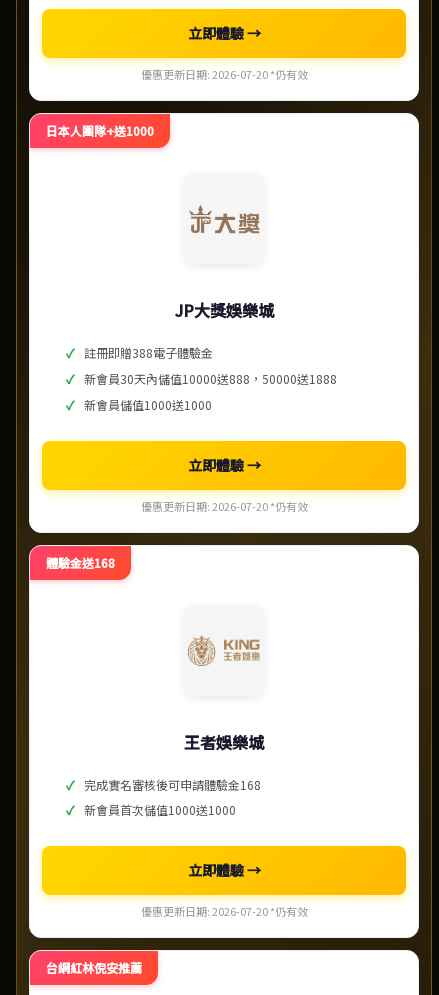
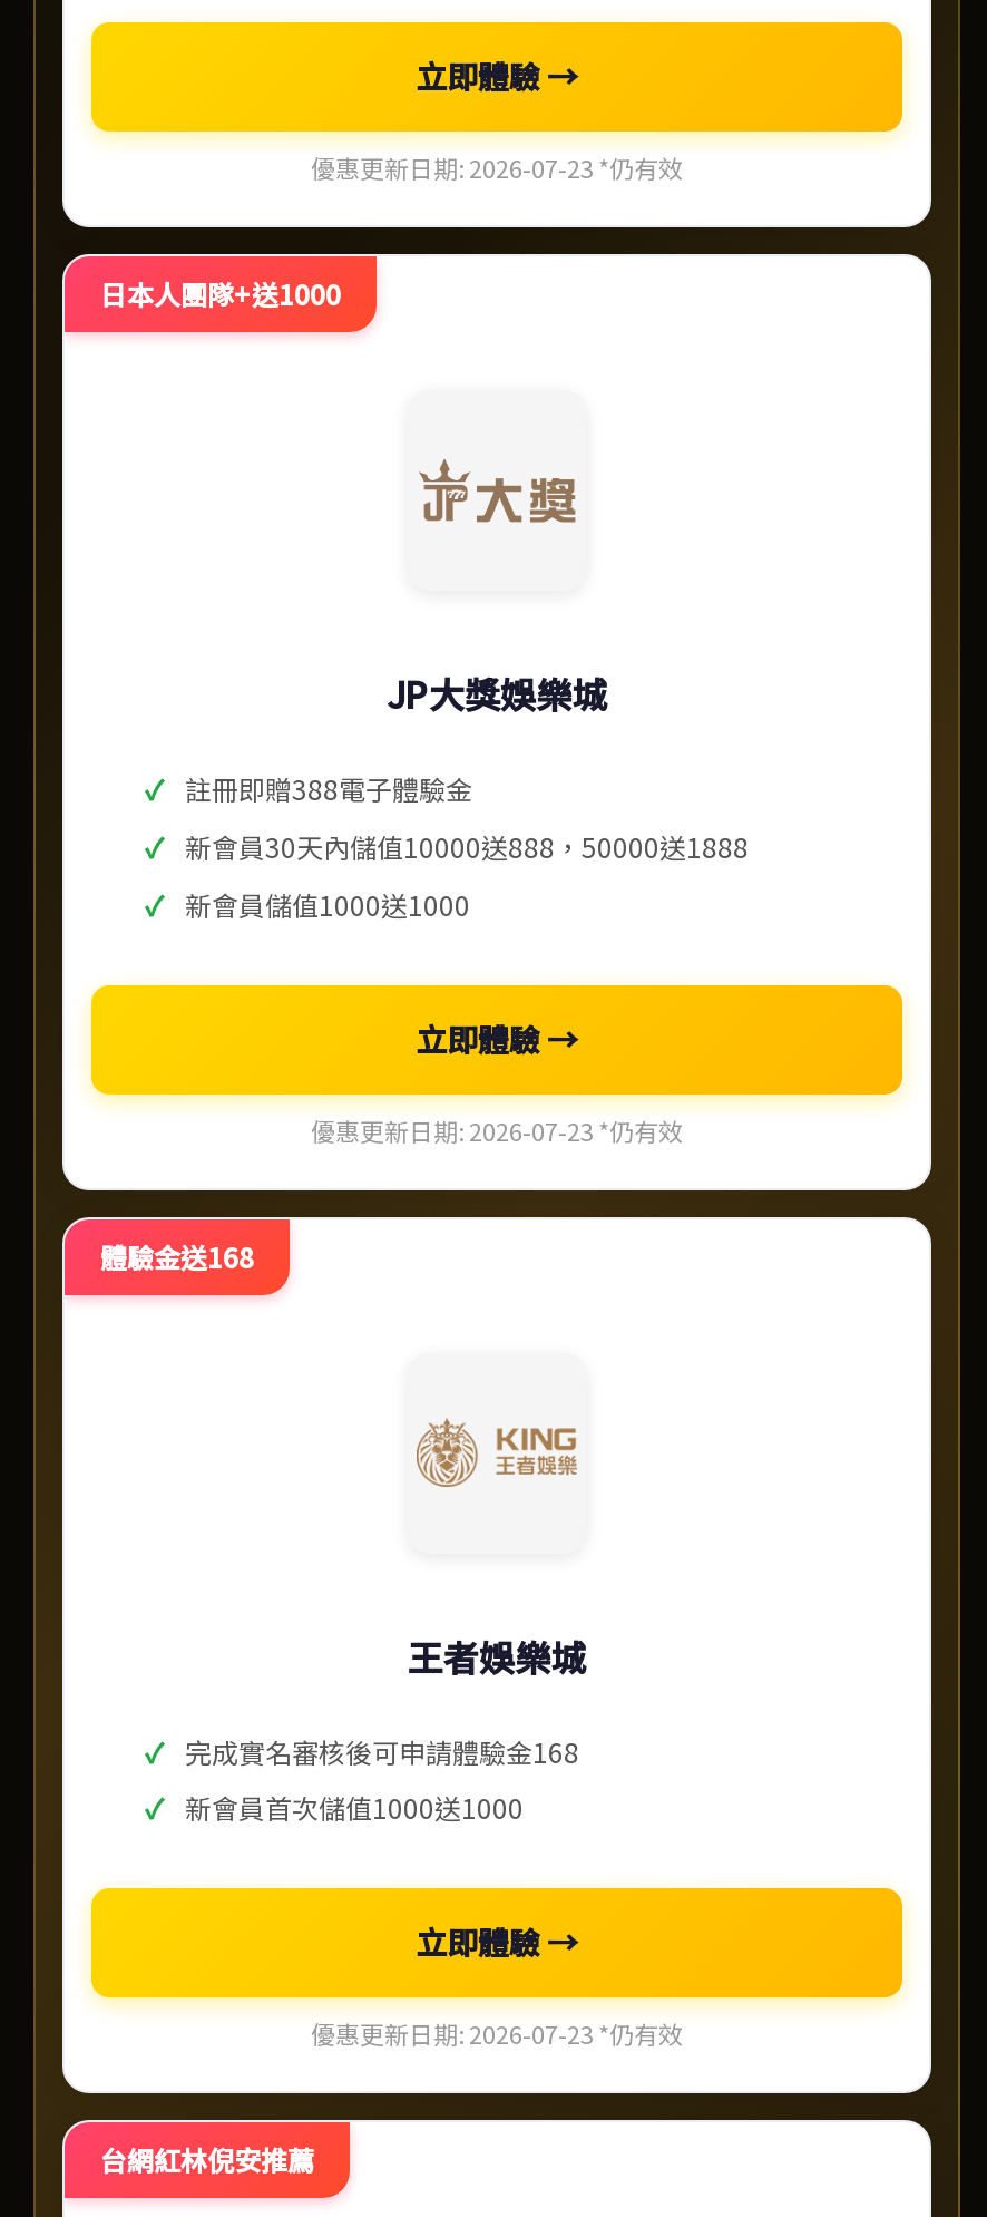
- 優惠更新日期: 2026-07-20 *仍有效
+ 優惠更新日期: 2026-07-23 *仍有效

- 優惠更新日期: 2026-07-20 *仍有效
+ 優惠更新日期: 2026-07-23 *仍有效

- 優惠更新日期: 2026-07-20 *仍有效
+ 優惠更新日期: 2026-07-23 *仍有效
